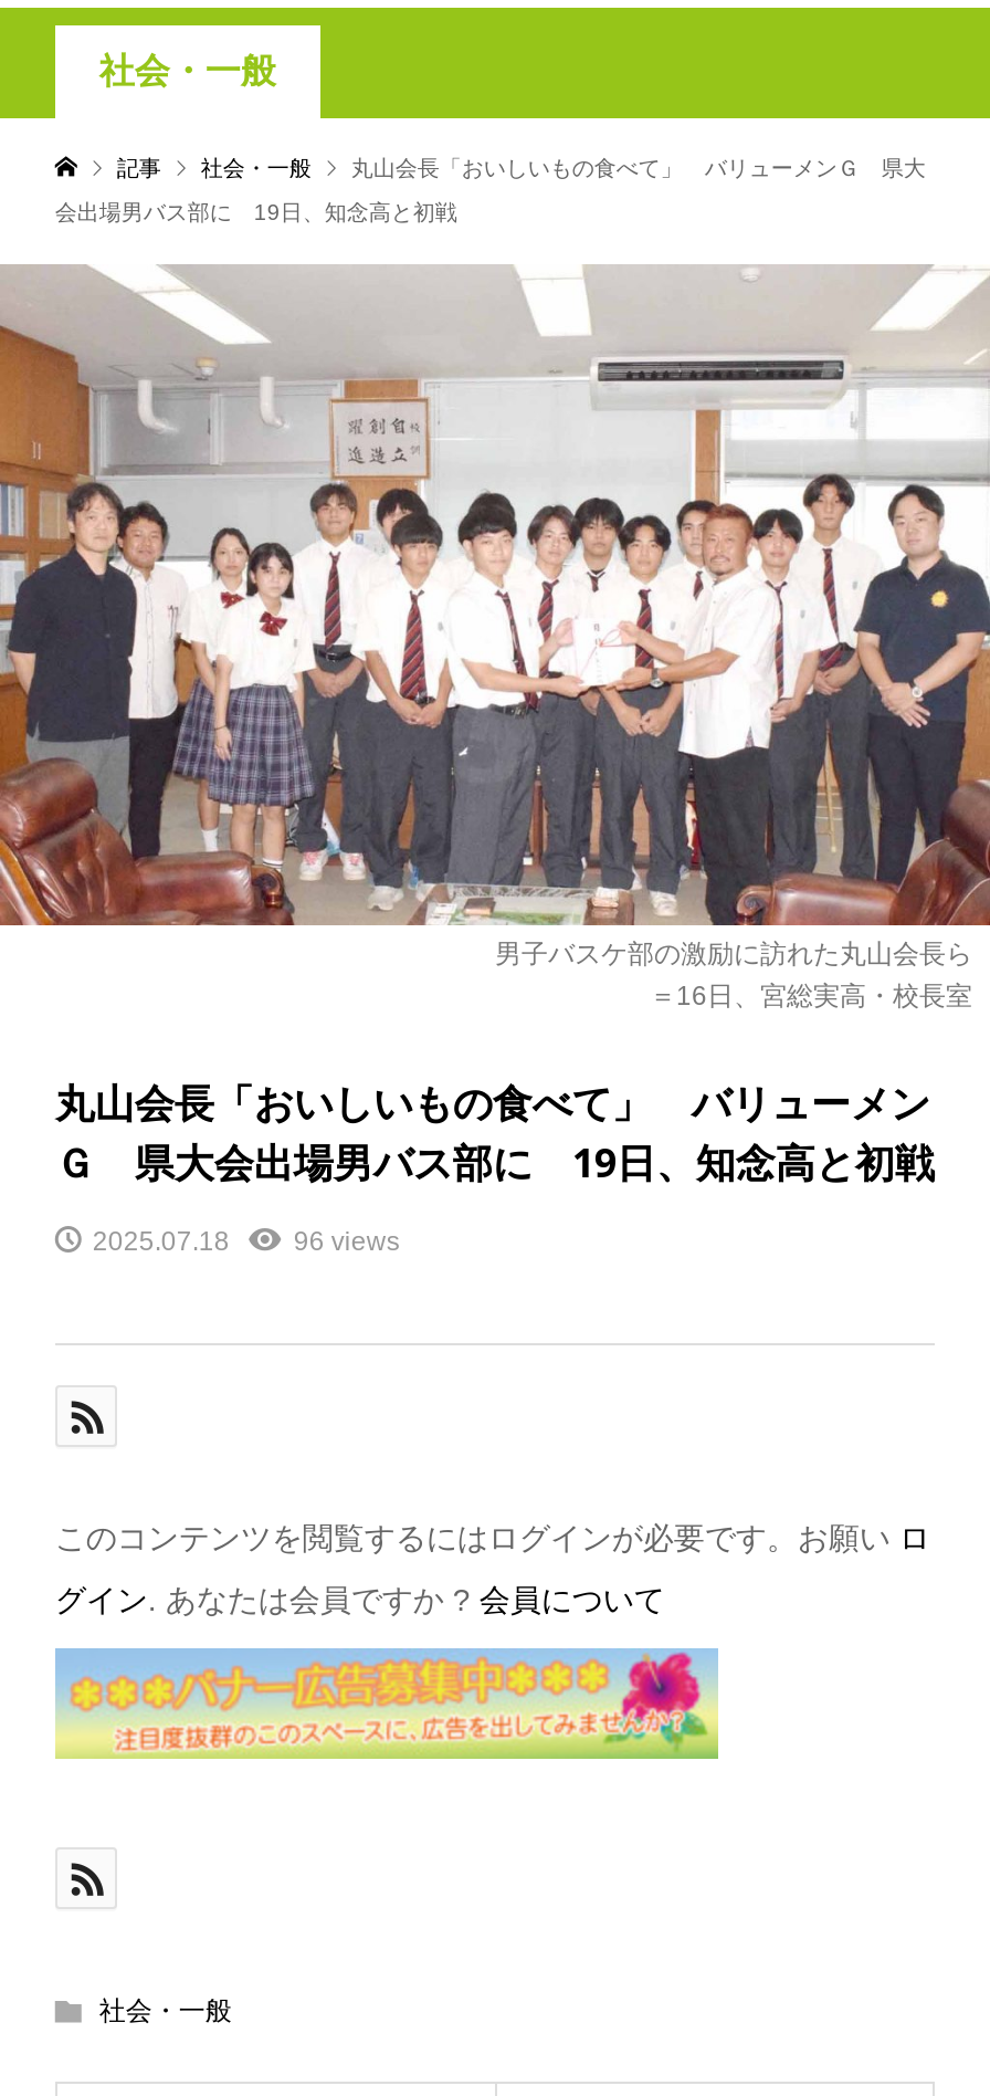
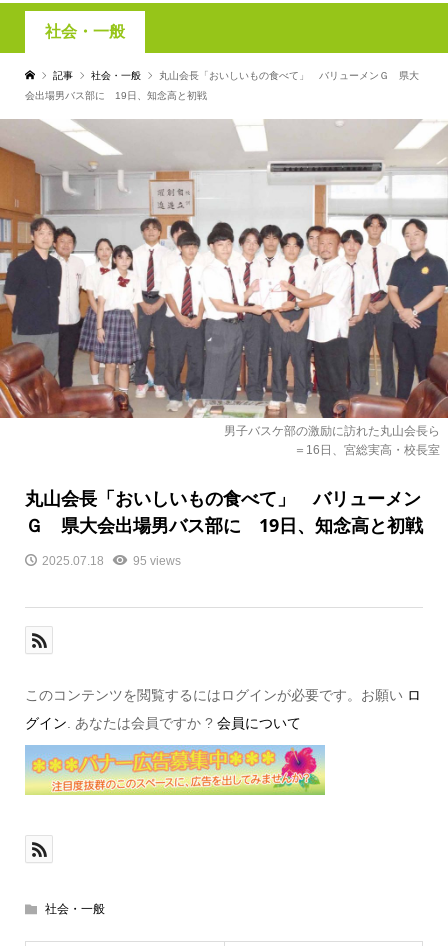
- 96 views
+ 95 views
